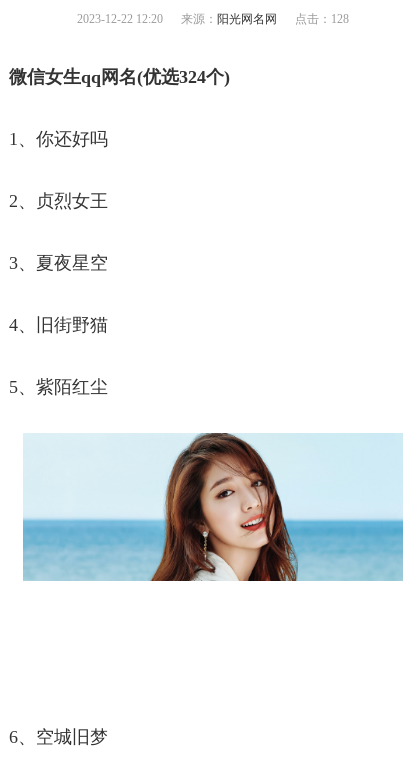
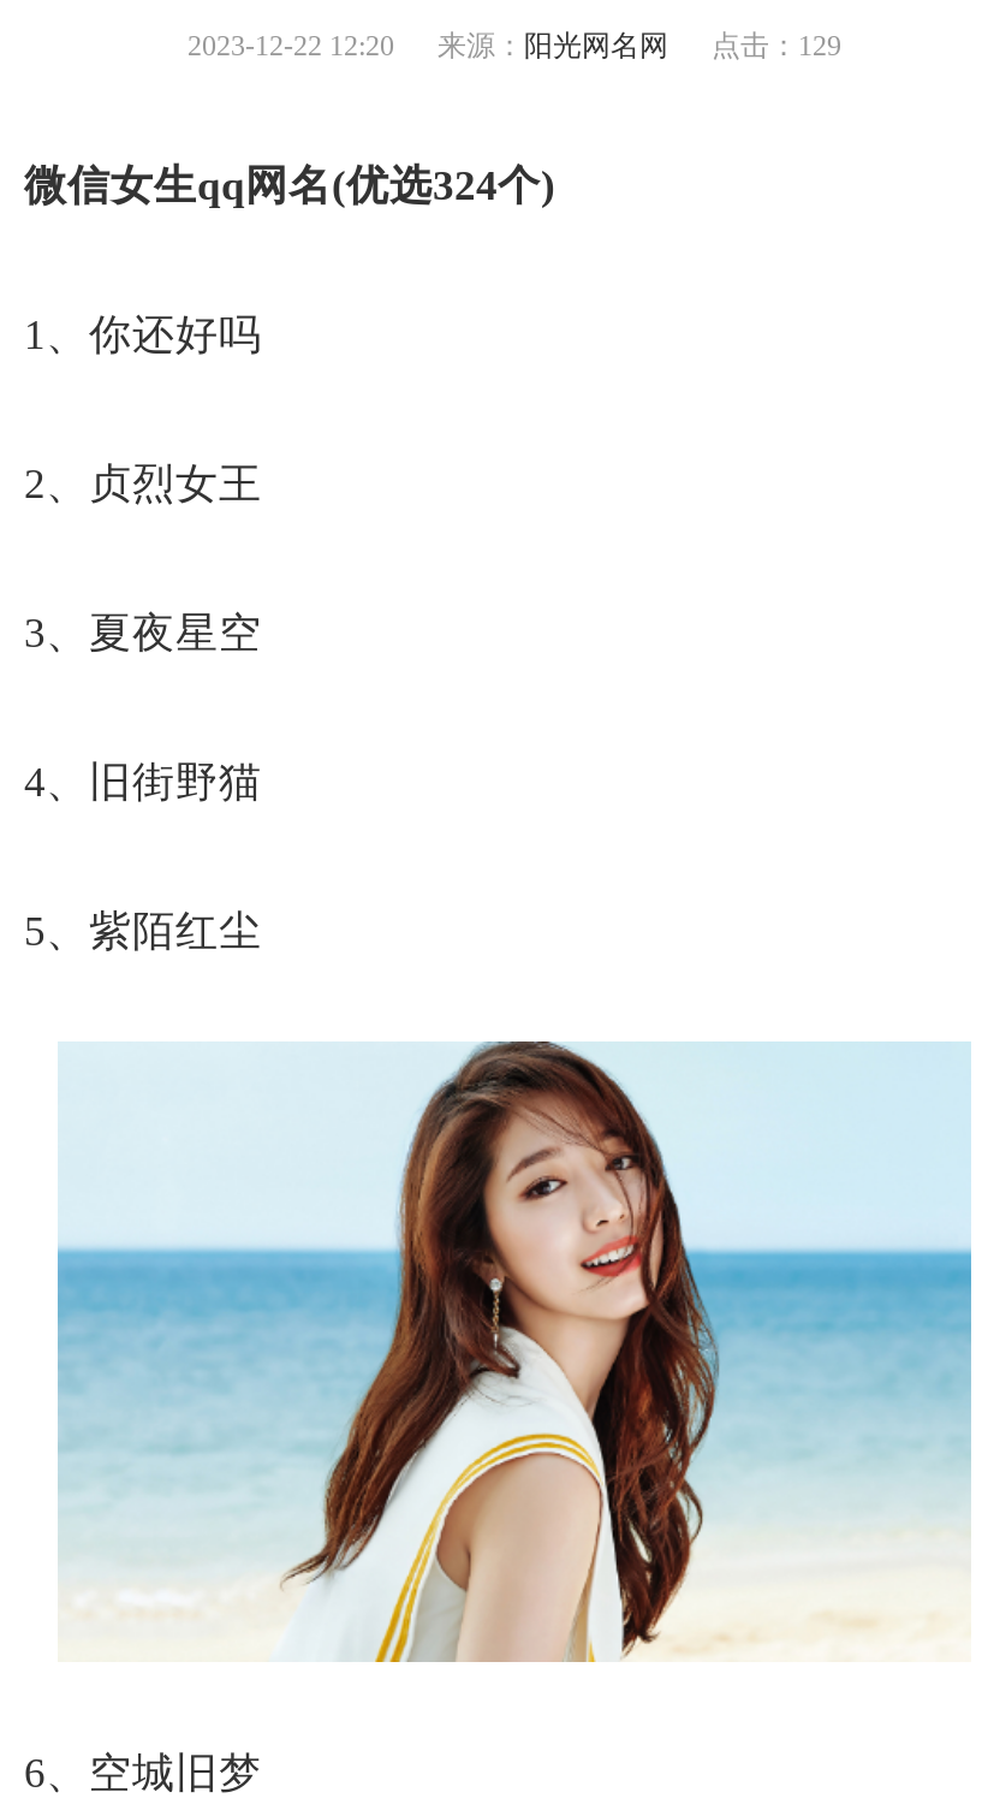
- 2023-12-22 12:20 来源：阳光网名网 点击：128
+ 2023-12-22 12:20 来源：阳光网名网 点击：129

+ [image]
